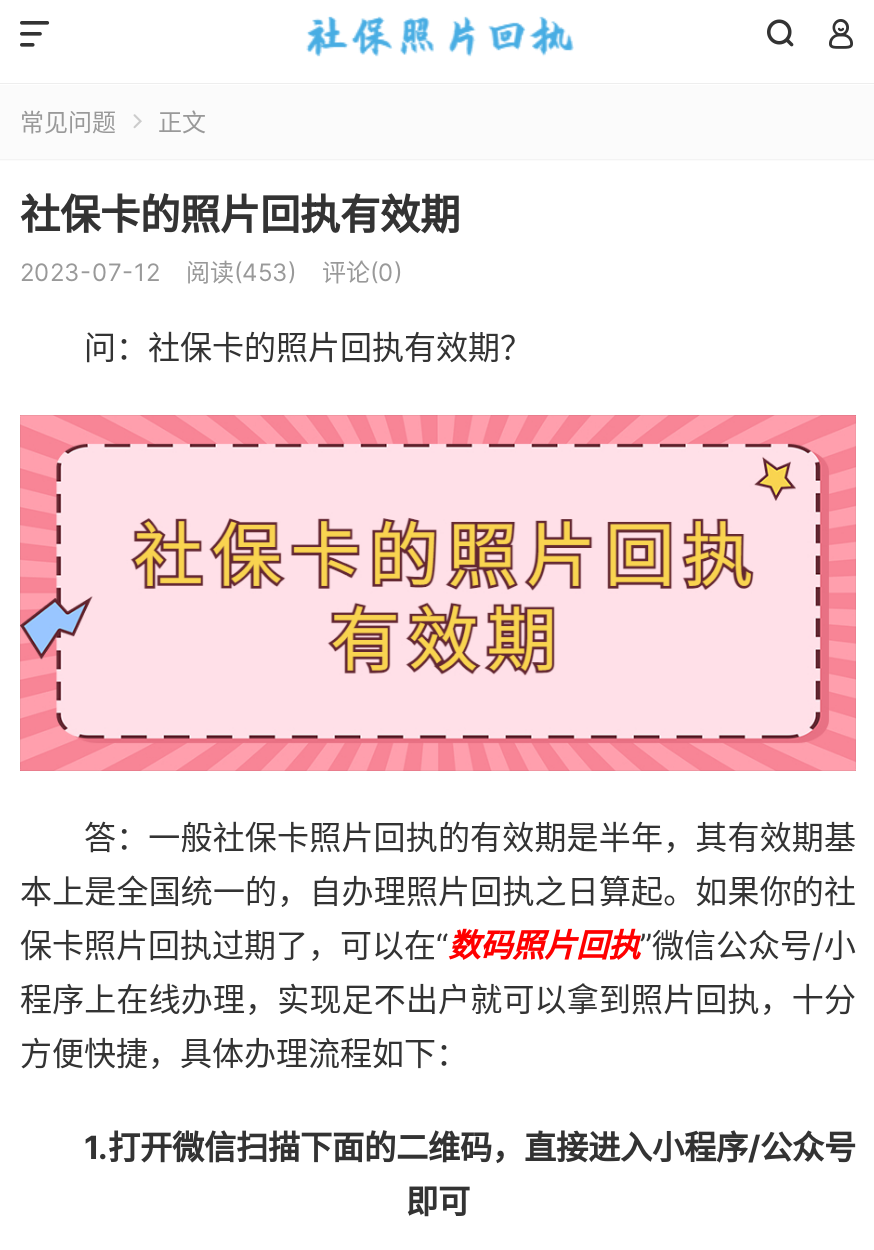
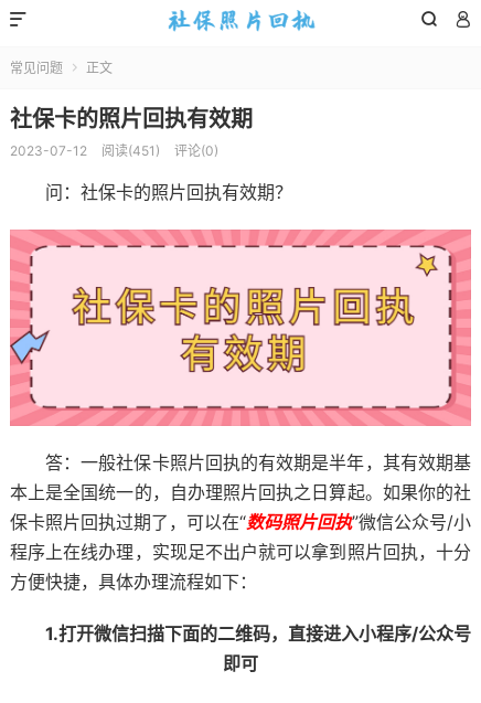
- 2023-07-12 阅读(453) 评论(0)
+ 2023-07-12 阅读(451) 评论(0)
